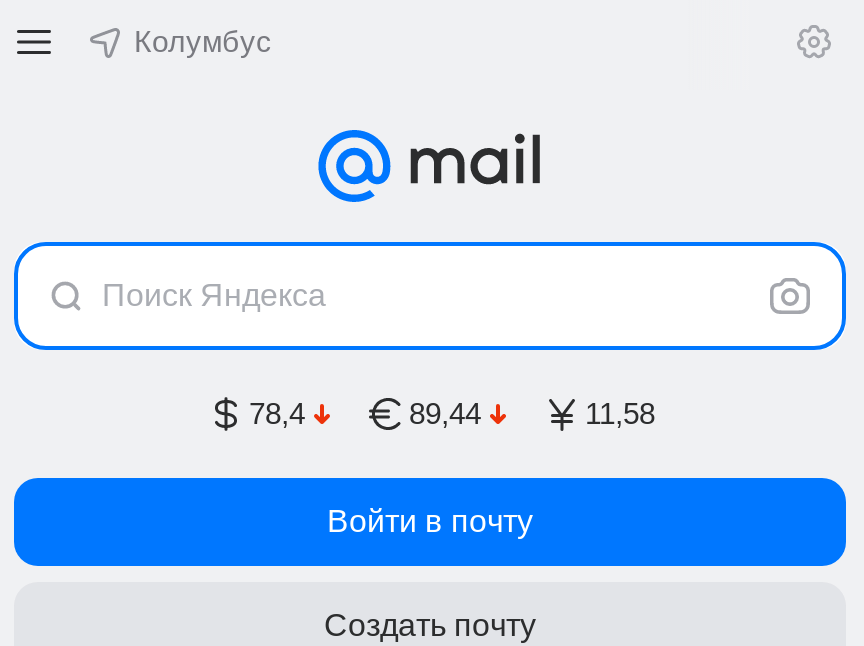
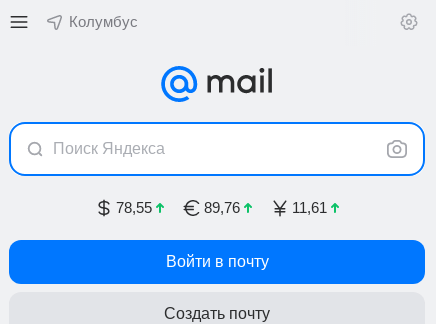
- 78,4
+ 78,55

- 89,44
+ 89,76

- 11,58
+ 11,61
